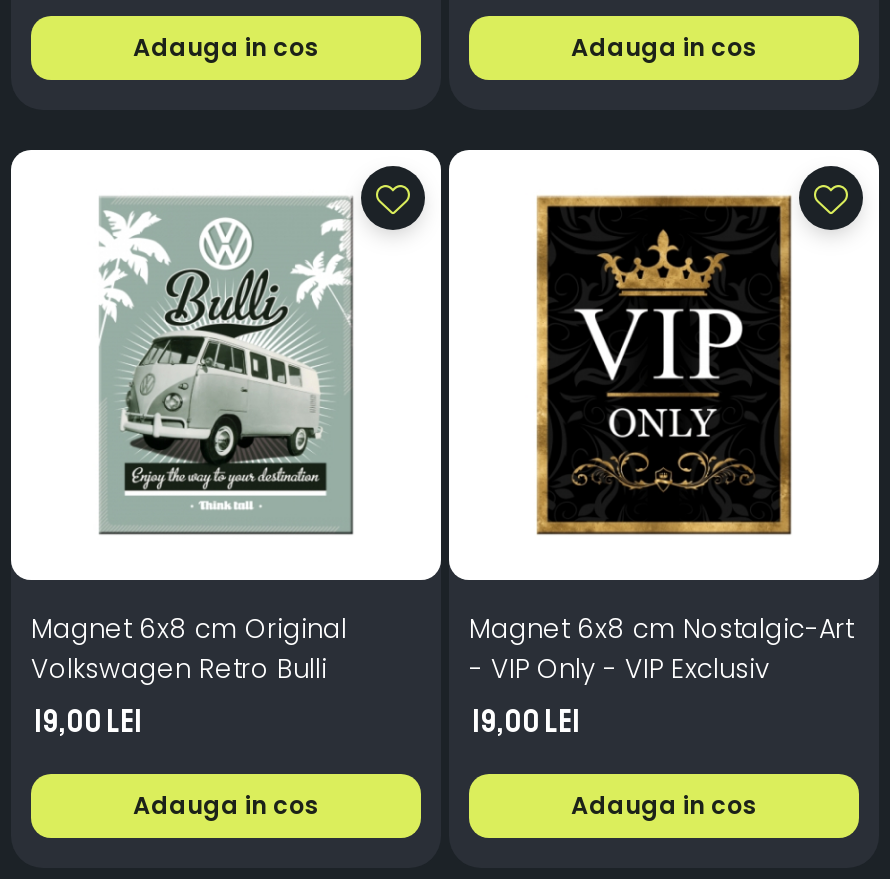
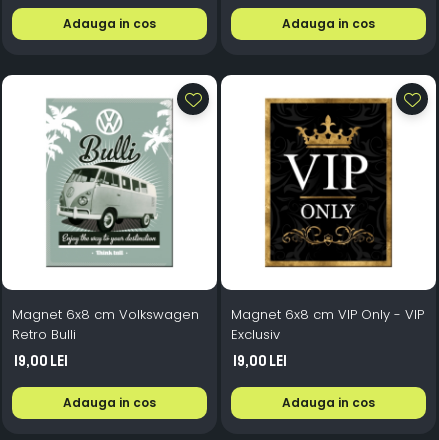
- Magnet 6x8 cm Original
- Volkswagen Retro Bulli
+ Magnet 6x8 cm Volkswagen
+ Retro Bulli

- Magnet 6x8 cm Nostalgic-Art
- - VIP Only - VIP Exclusiv
+ Magnet 6x8 cm VIP Only - VIP
+ Exclusiv
